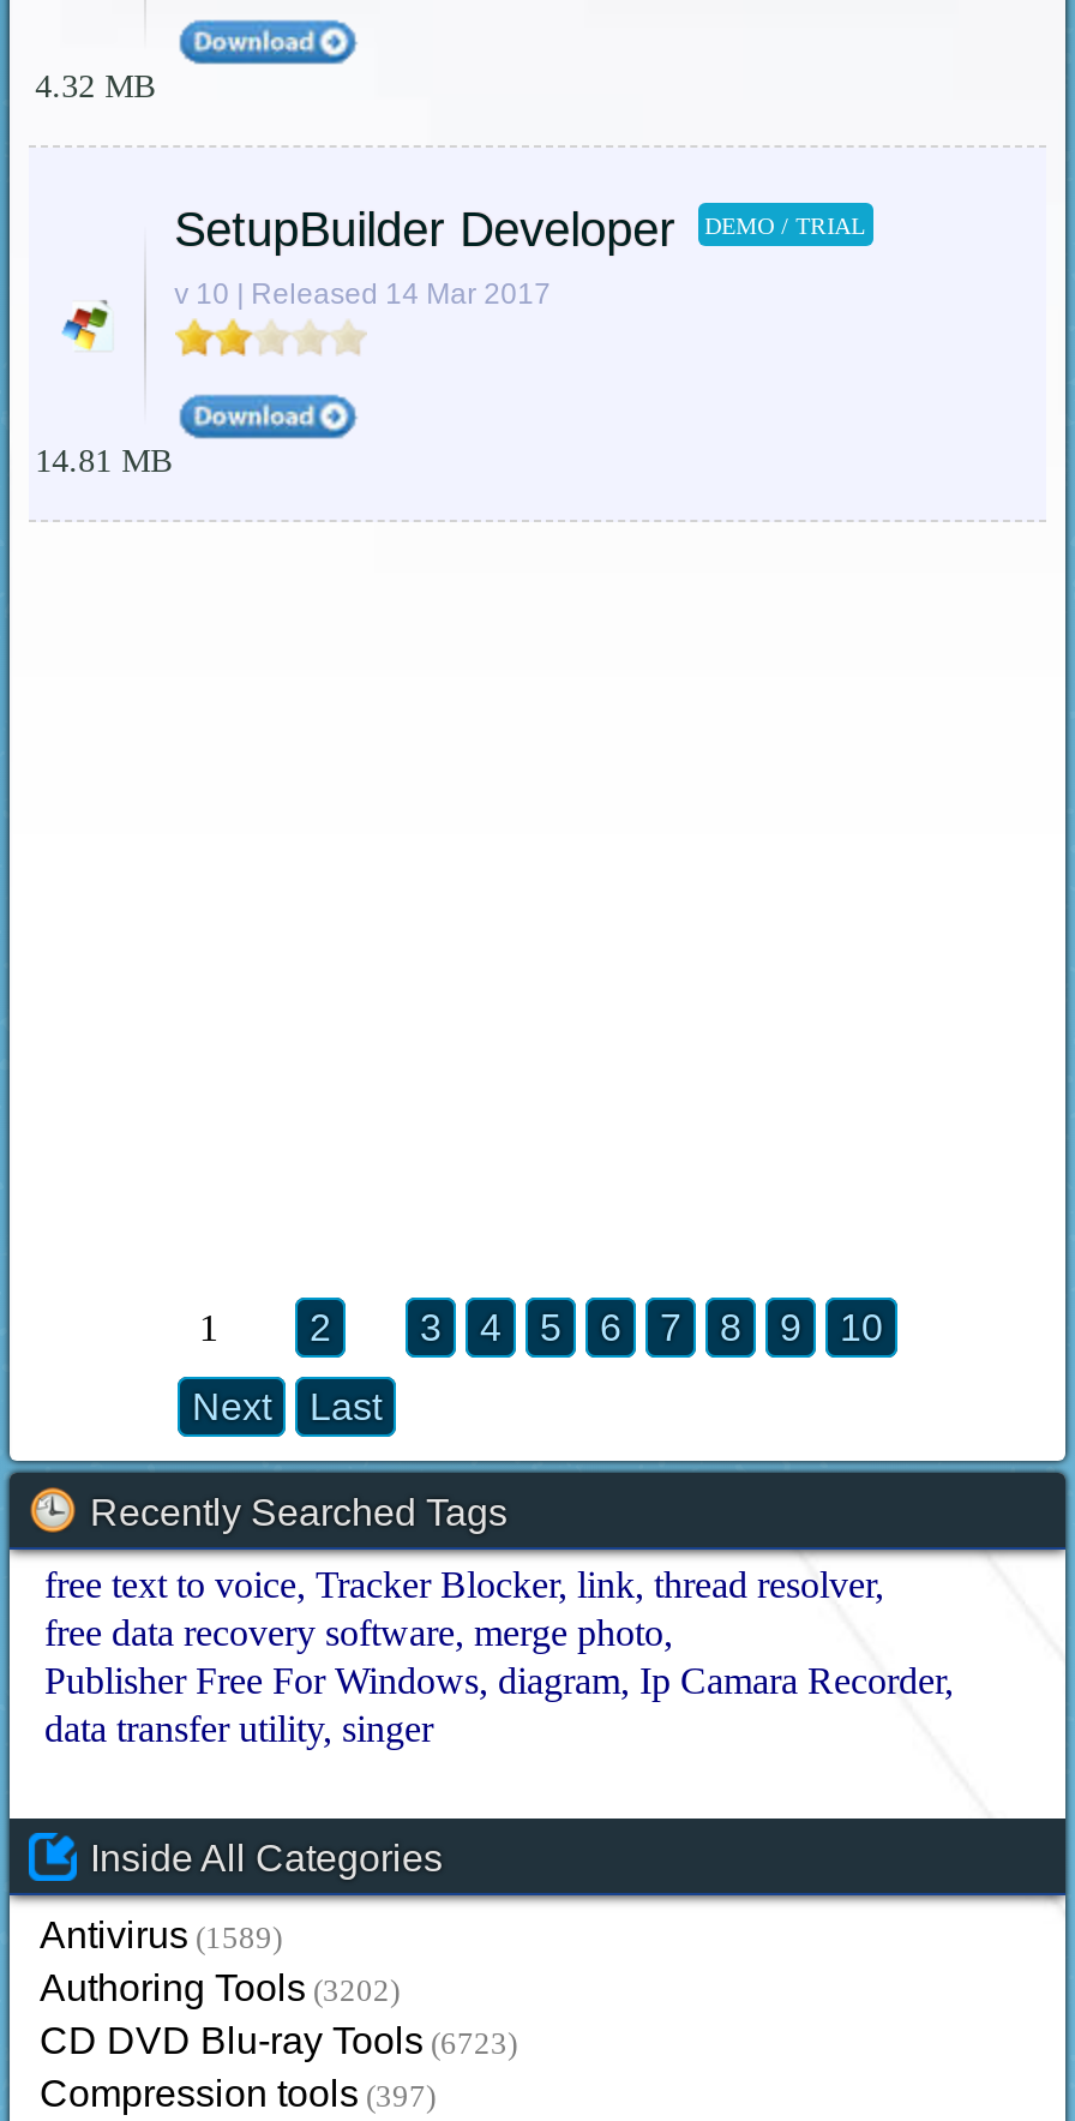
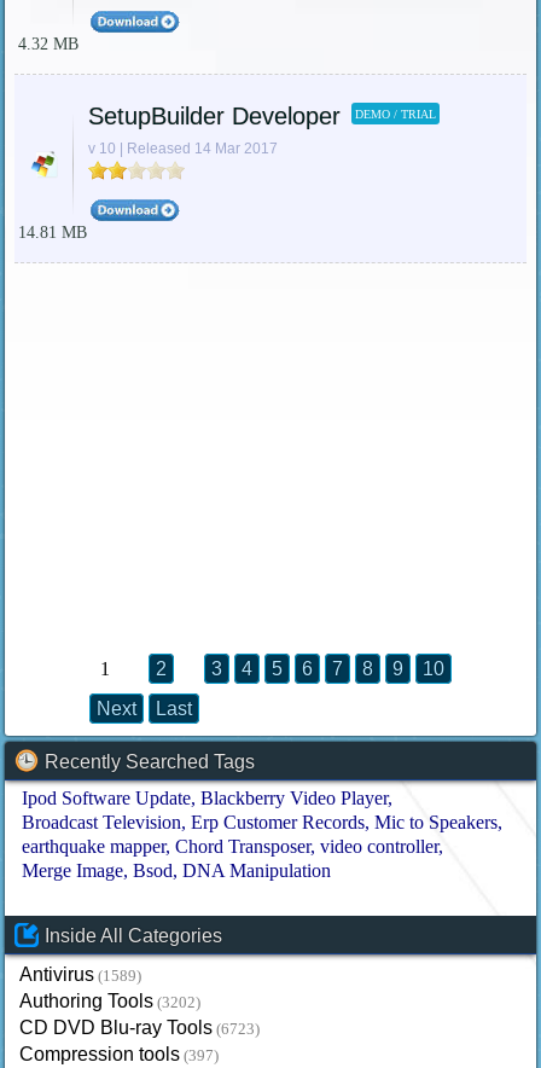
- free text to voice Tracker Blocker link thread resolver
- free data recovery software merge photo
- Publisher Free For Windows diagram Ip Camara Recorder
- data transfer utility singer
+ Ipod Software Update Blackberry Video Player
+ Broadcast Television Erp Customer Records Mic to Speakers
+ earthquake mapper Chord Transposer video controller
+ Merge Image Bsod DNA Manipulation
